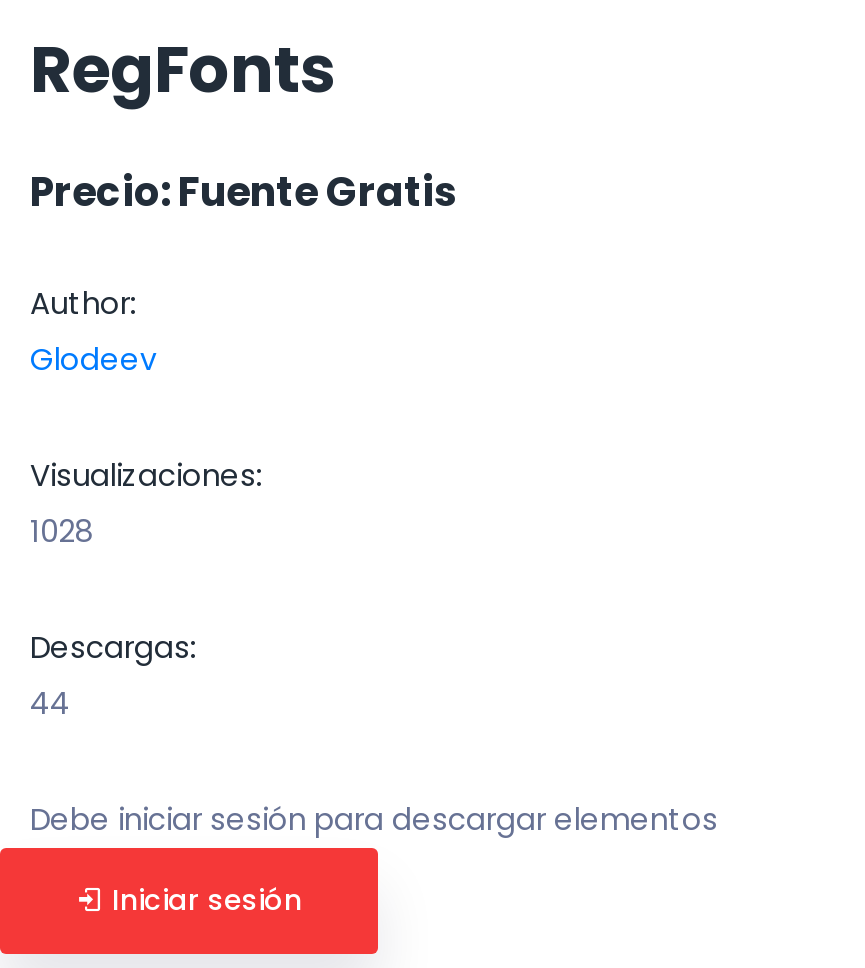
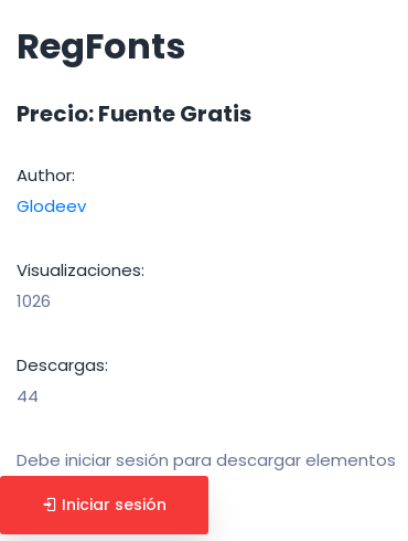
- 1028
+ 1026
